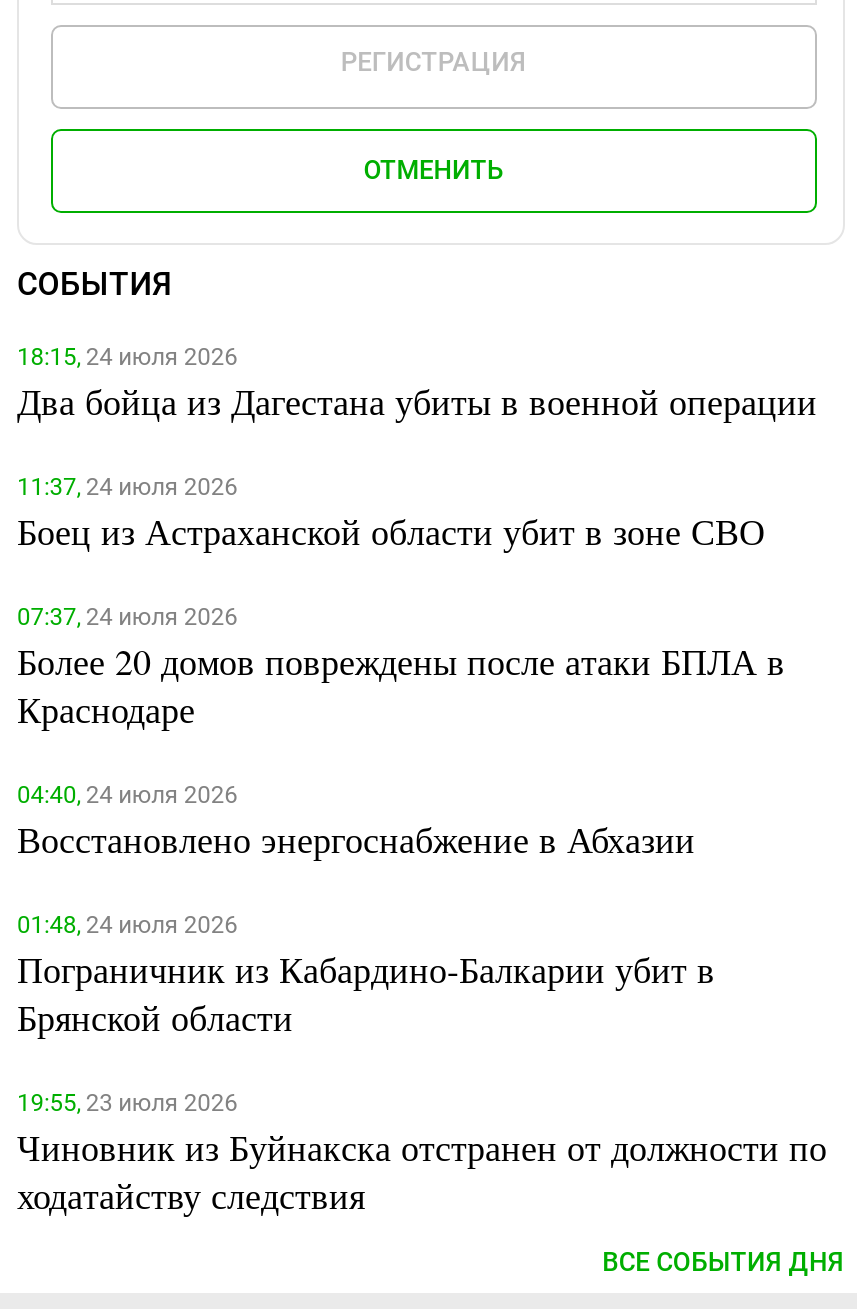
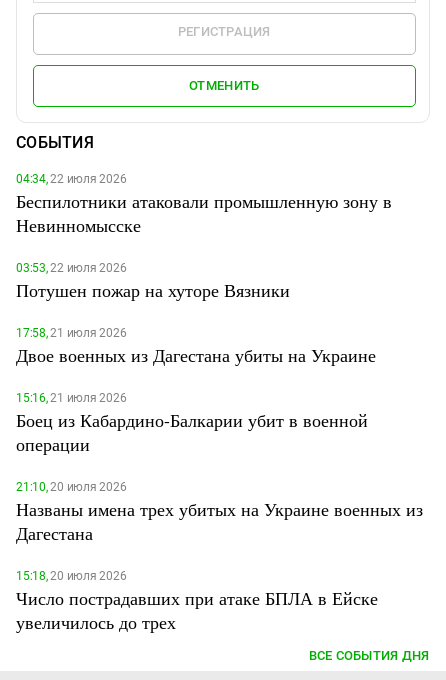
- 18:15, 24 июля 2026
- Два бойца из Дагестана убиты в военной операции
+ 04:34, 22 июля 2026
+ Беспилотники атаковали промышленную зону в
+ Невинномысске

- 11:37, 24 июля 2026
- Боец из Астраханской области убит в зоне СВО
+ 03:53, 22 июля 2026
+ Потушен пожар на хуторе Вязники

- 07:37, 24 июля 2026
- Более 20 домов повреждены после атаки БПЛА в
- Краснодаре
+ 17:58, 21 июля 2026
+ Двое военных из Дагестана убиты на Украине

- 04:40, 24 июля 2026
- Восстановлено энергоснабжение в Абхазии
+ 15:16, 21 июля 2026
+ Боец из Кабардино-Балкарии убит в военной
+ операции

- 01:48, 24 июля 2026
- Пограничник из Кабардино-Балкарии убит в
- Брянской области
+ 21:10, 20 июля 2026
+ Названы имена трех убитых на Украине военных из
+ Дагестана

- 19:55, 23 июля 2026
- Чиновник из Буйнакска отстранен от должности по
- ходатайству следствия
+ 15:18, 20 июля 2026
+ Число пострадавших при атаке БПЛА в Ейске
+ увеличилось до трех
